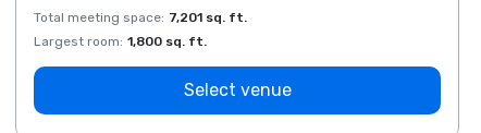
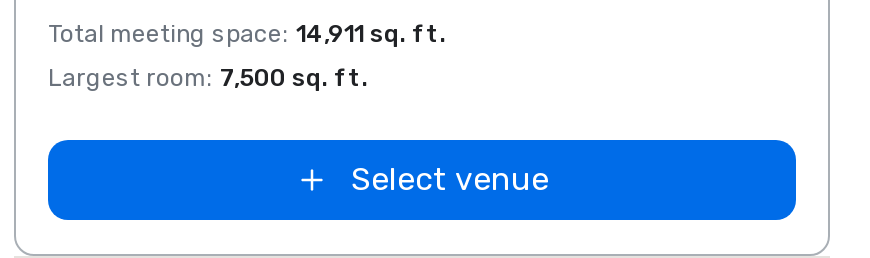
- Total meeting space: 7,201 sq. ft.
+ Total meeting space: 14,911 sq. ft.

- Largest room: 1,800 sq. ft.
+ Largest room: 7,500 sq. ft.
